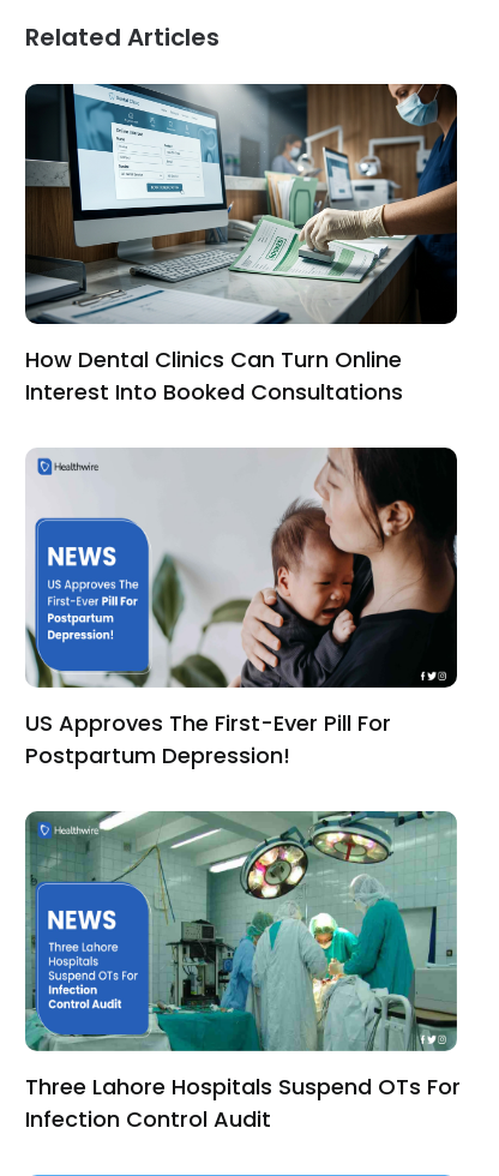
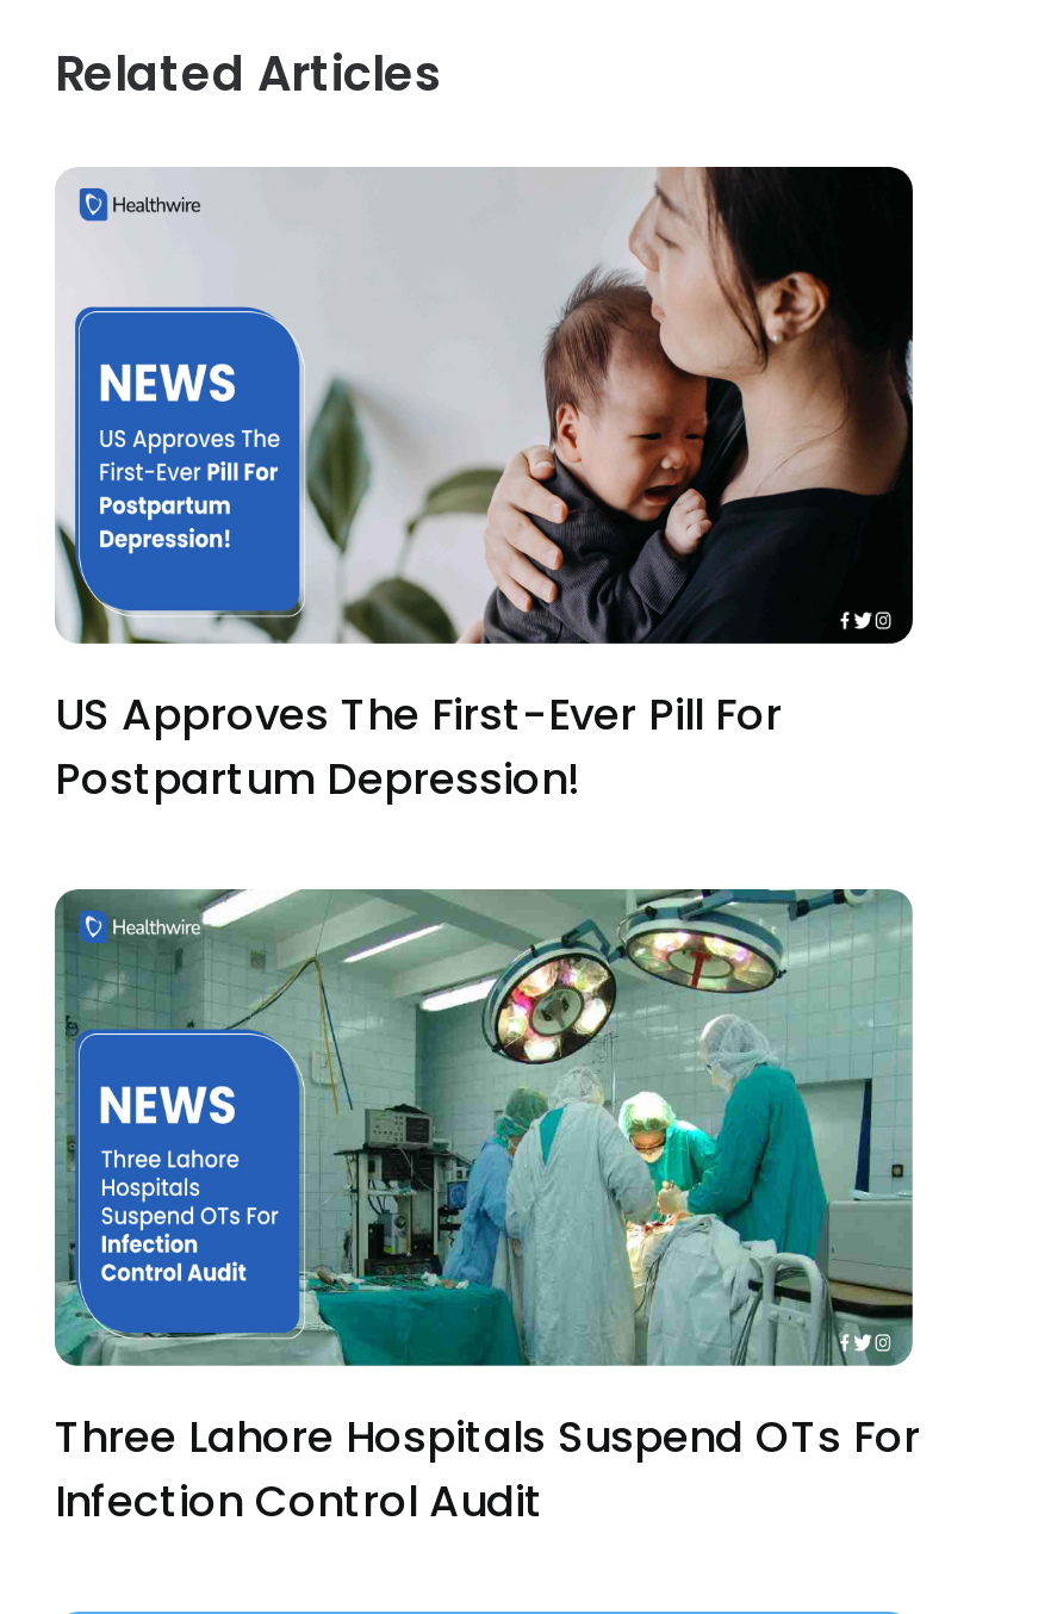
- [image]
- How Dental Clinics Can Turn Online
- Interest Into Booked Consultations
